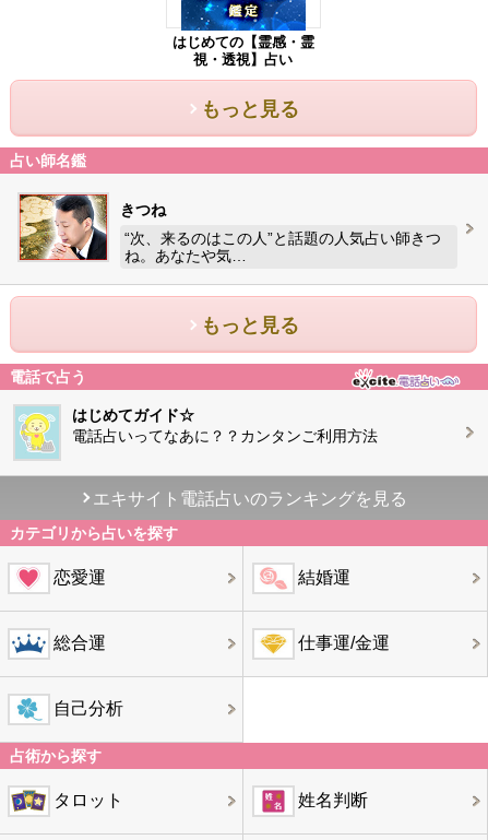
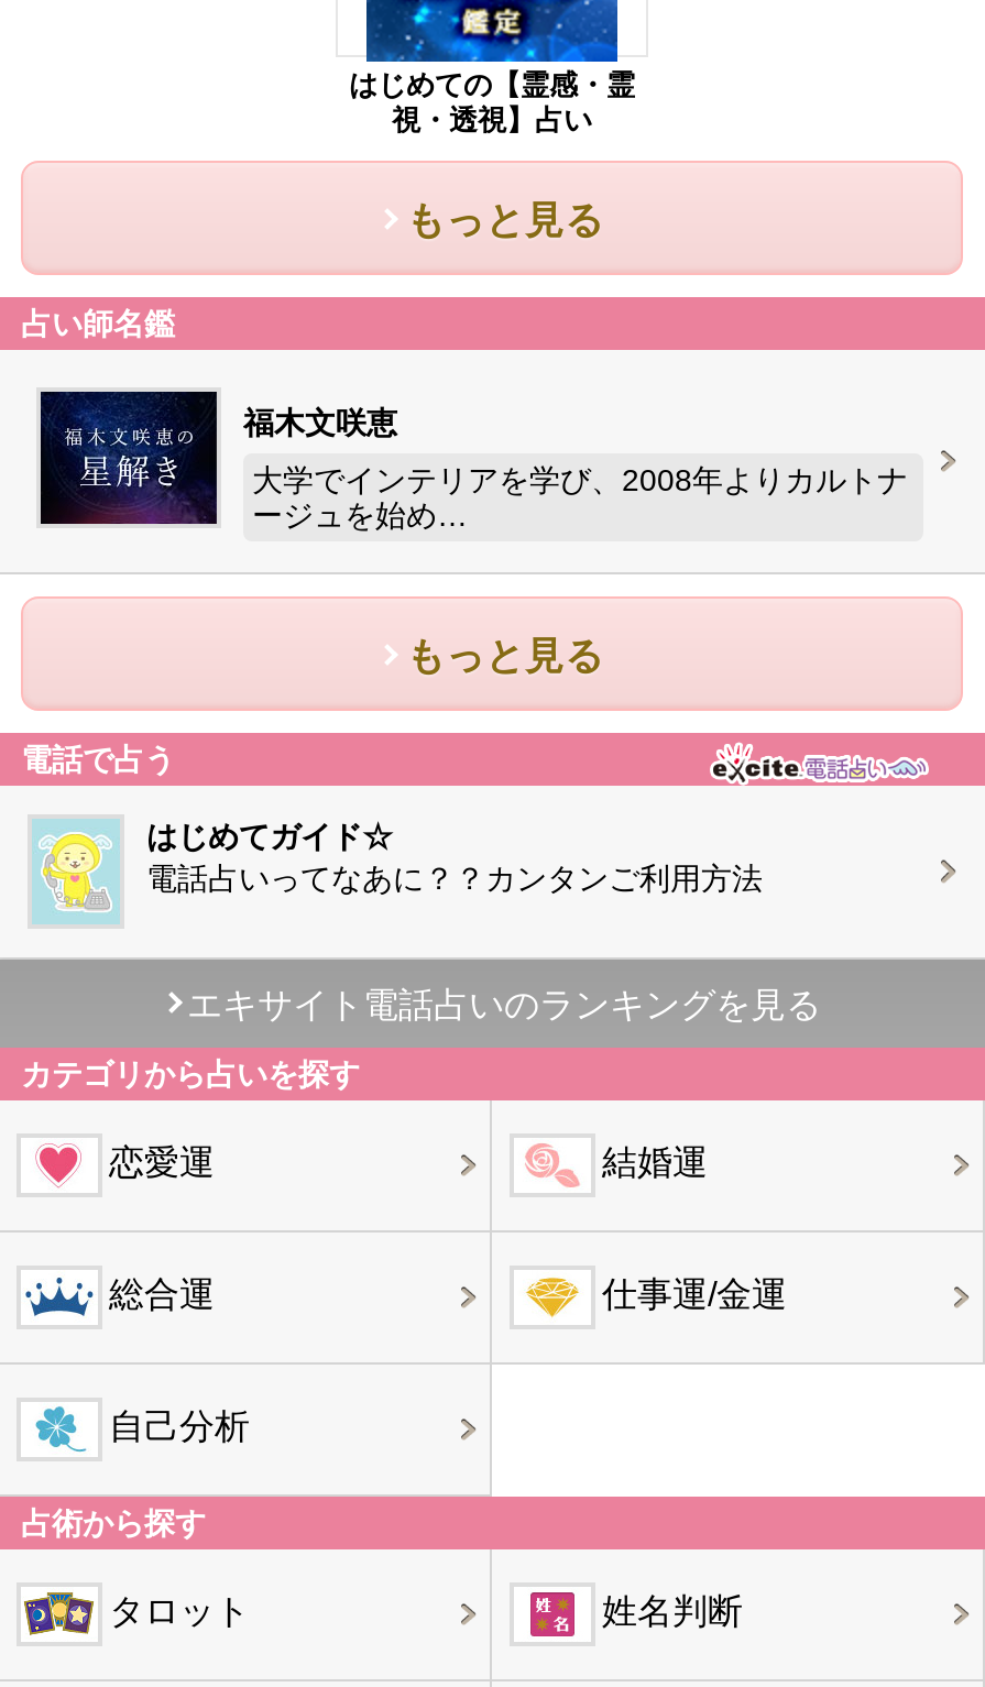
- [image]
- きつね
+ [image]
+ 福木文咲恵

- “次、来るのはこの人”と話題の人気占い師きつ
- ね。あなたや気…
+ 大学でインテリアを学び、2008年よりカルトナ
+ ージュを始め…
